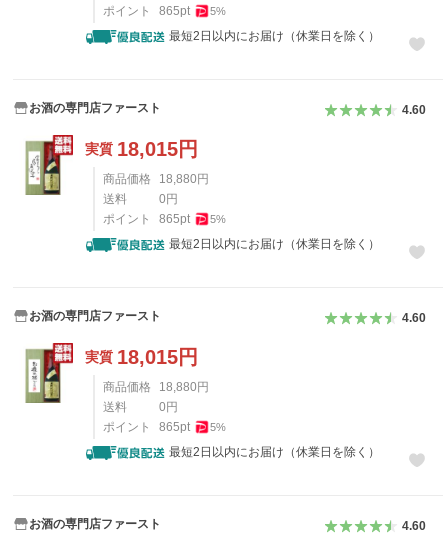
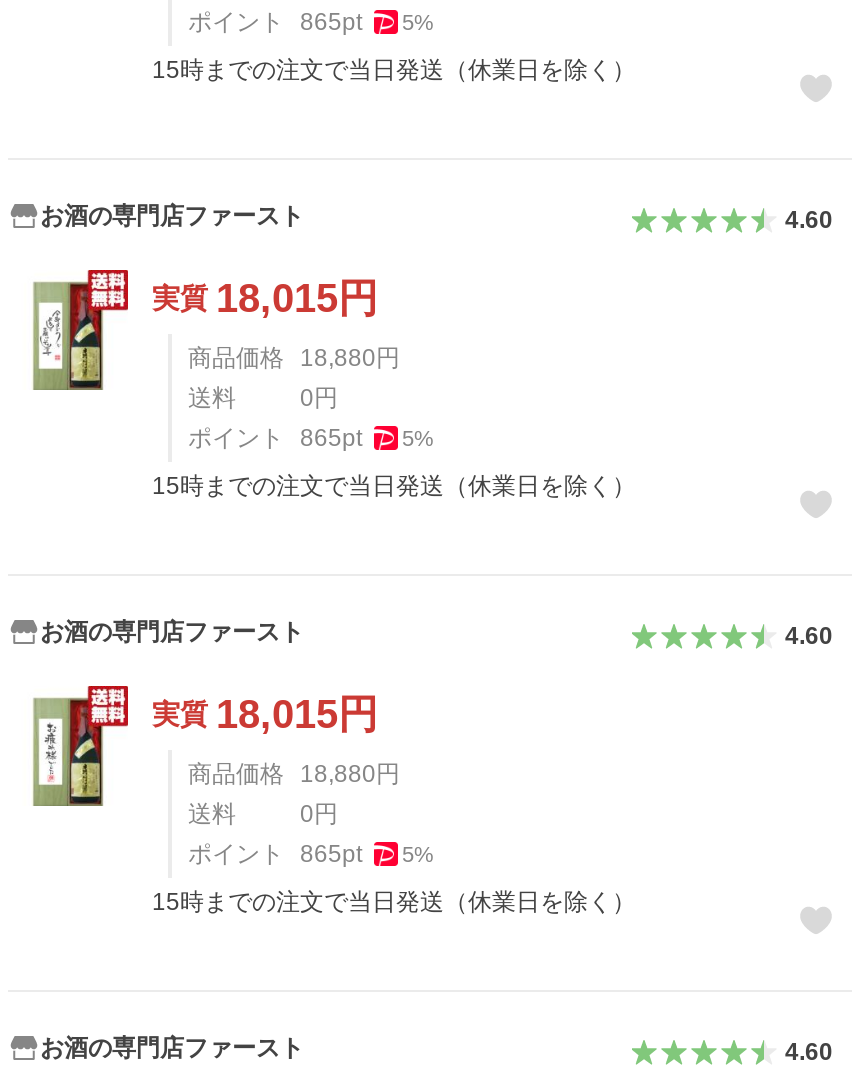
- 最短2日以内にお届け（休業日を除く）
+ 15時までの注文で当日発送（休業日を除く）

- 最短2日以内にお届け（休業日を除く）
+ 15時までの注文で当日発送（休業日を除く）

- 最短2日以内にお届け（休業日を除く）
+ 15時までの注文で当日発送（休業日を除く）
